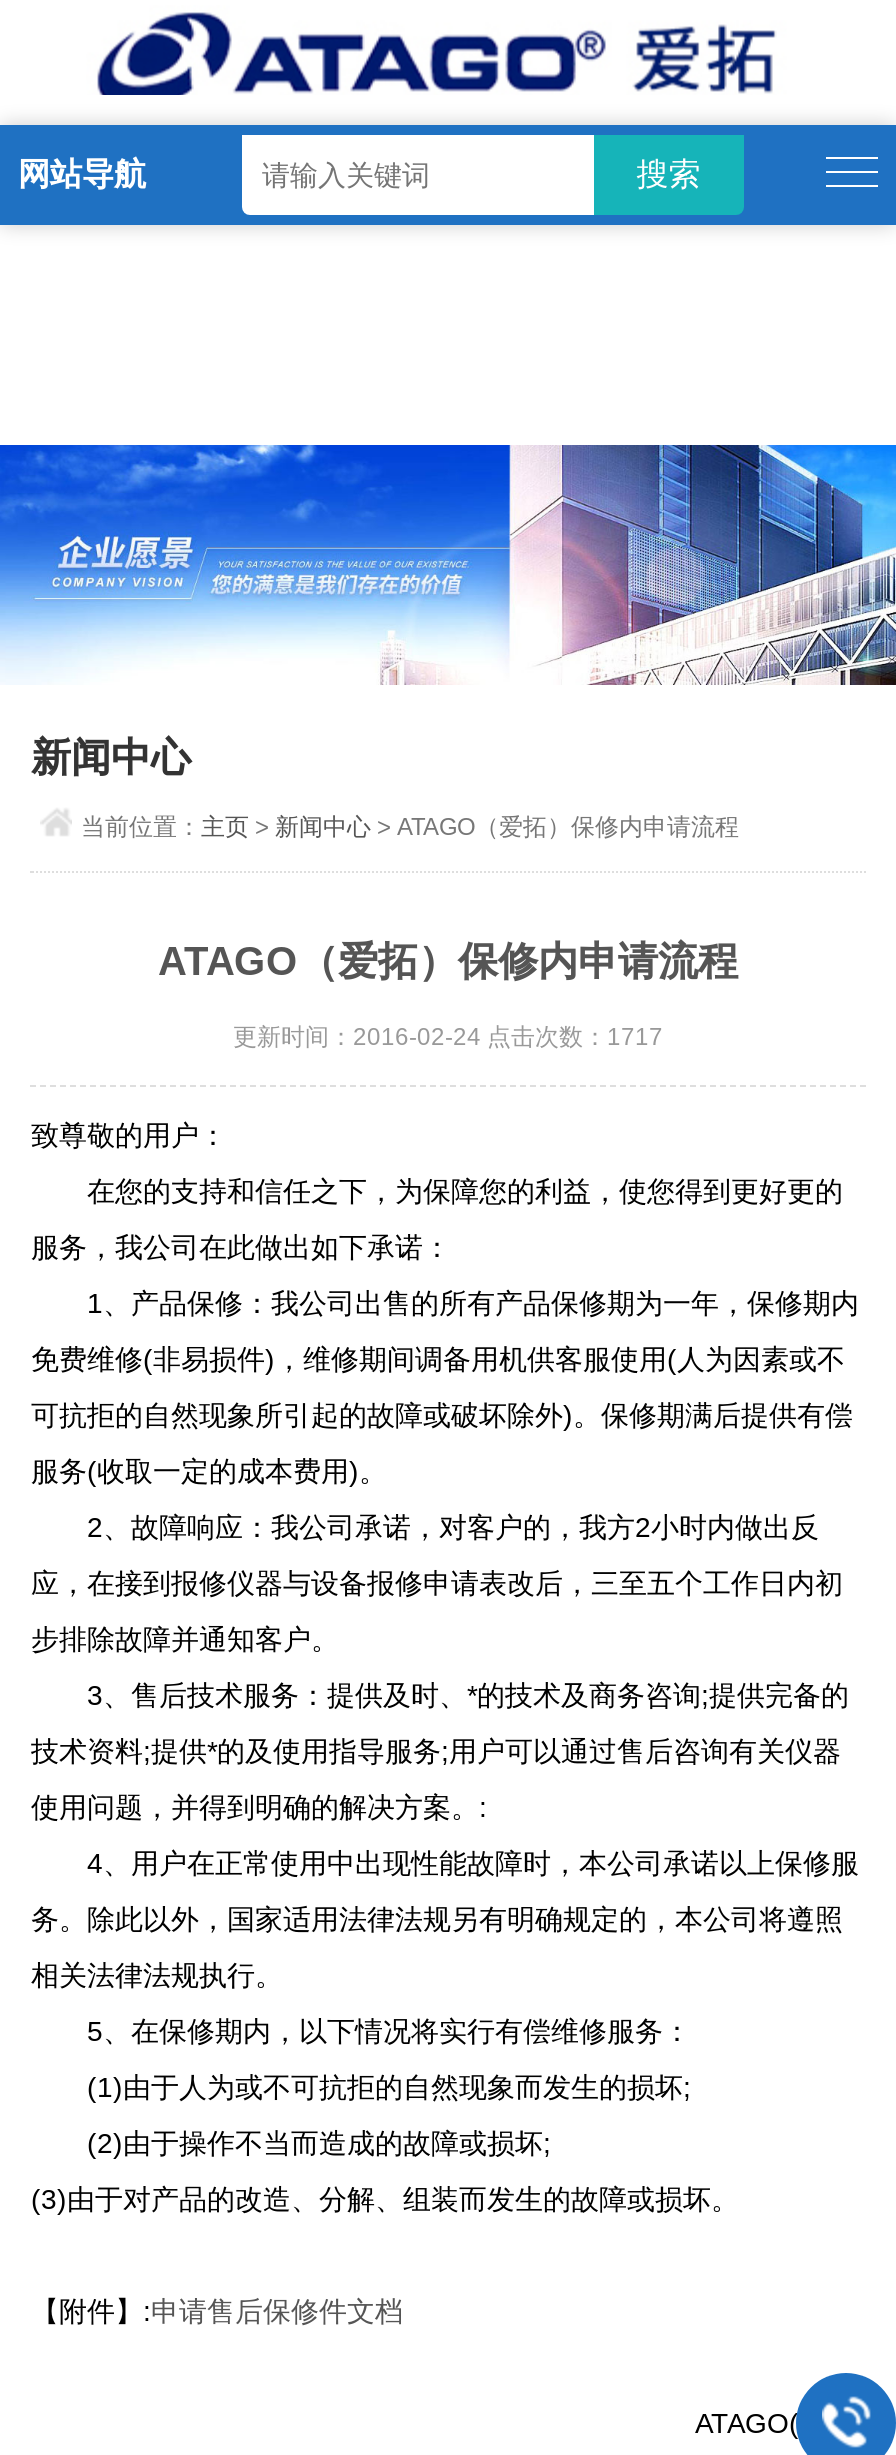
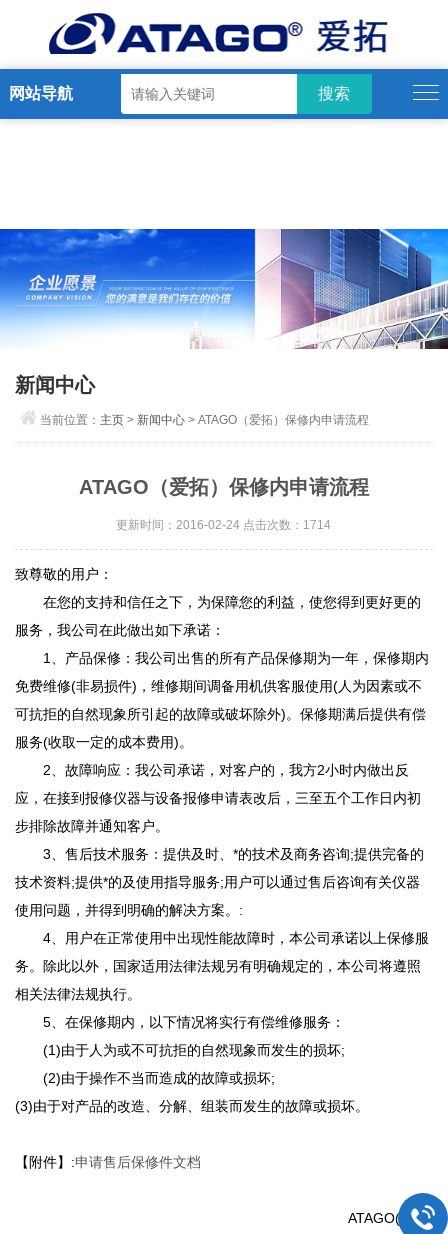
- 更新时间：2016-02-24 点击次数：1717
+ 更新时间：2016-02-24 点击次数：1714
